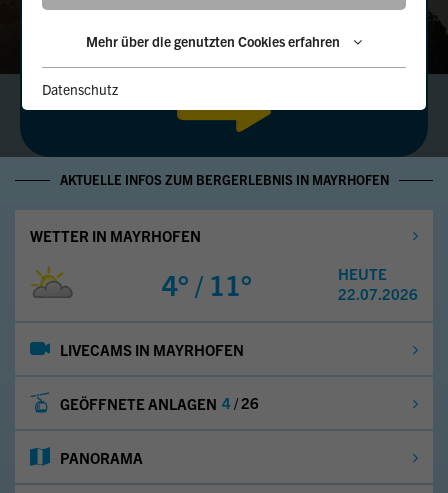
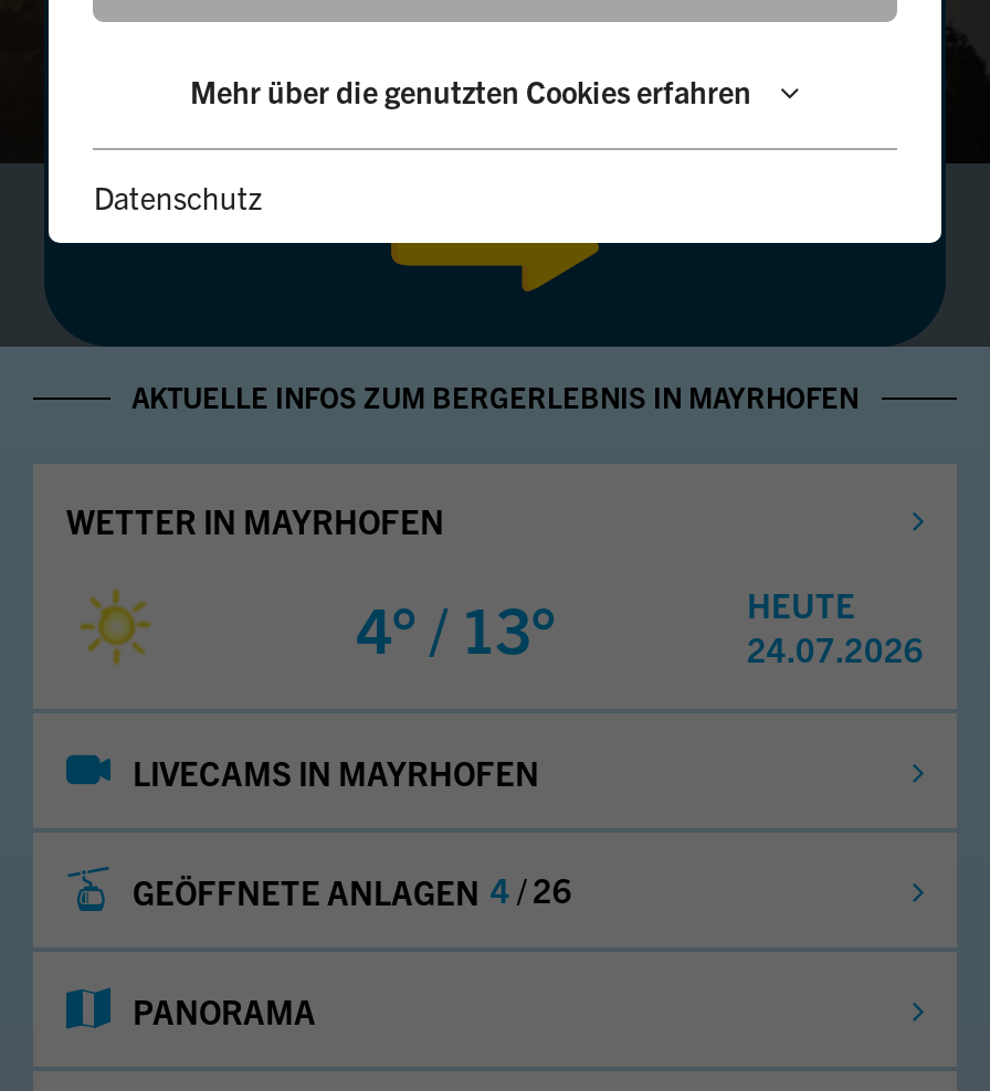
- 4° / 11°
+ 4° / 13°

- 22.07.2026
+ 24.07.2026
